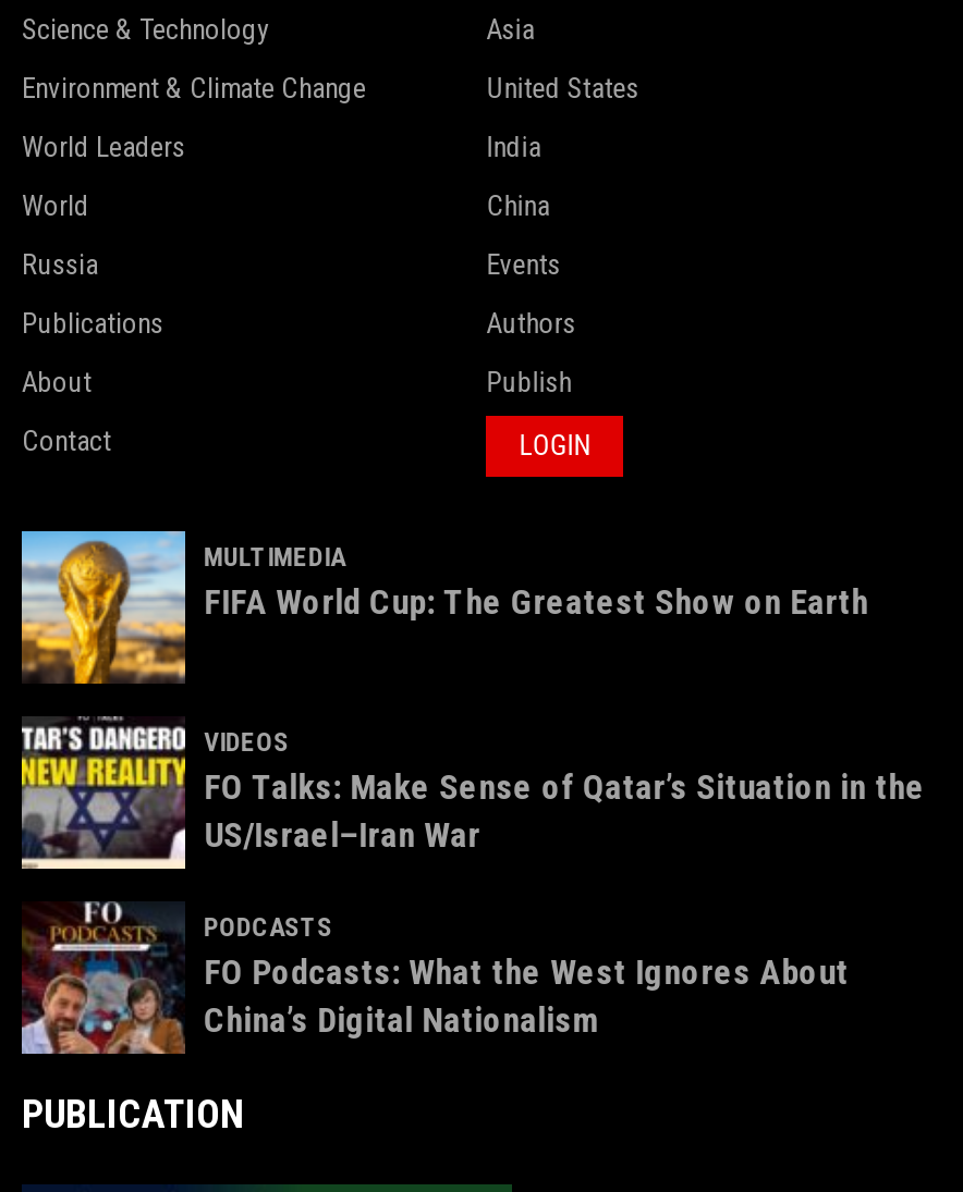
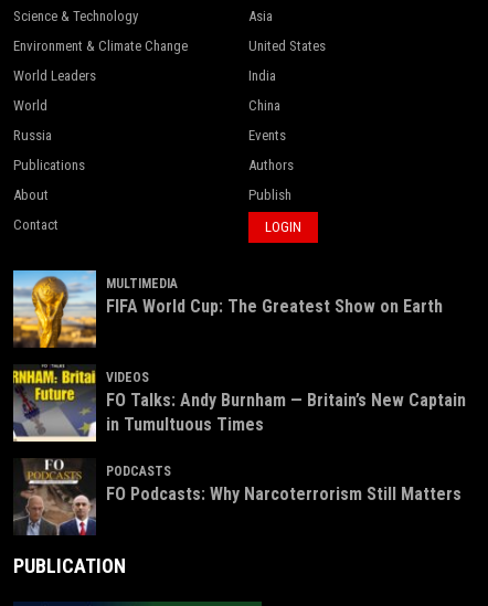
- [image]
- FO Talks: Make Sense of Qatar’s Situation in the
- US/Israel–Iran War
+ [image]
+ FO Talks: Andy Burnham — Britain’s New Captain
+ in Tumultuous Times

- [image]
- FO Podcasts: What the West Ignores About
- China’s Digital Nationalism
+ [image]
+ FO Podcasts: Why Narcoterrorism Still Matters
